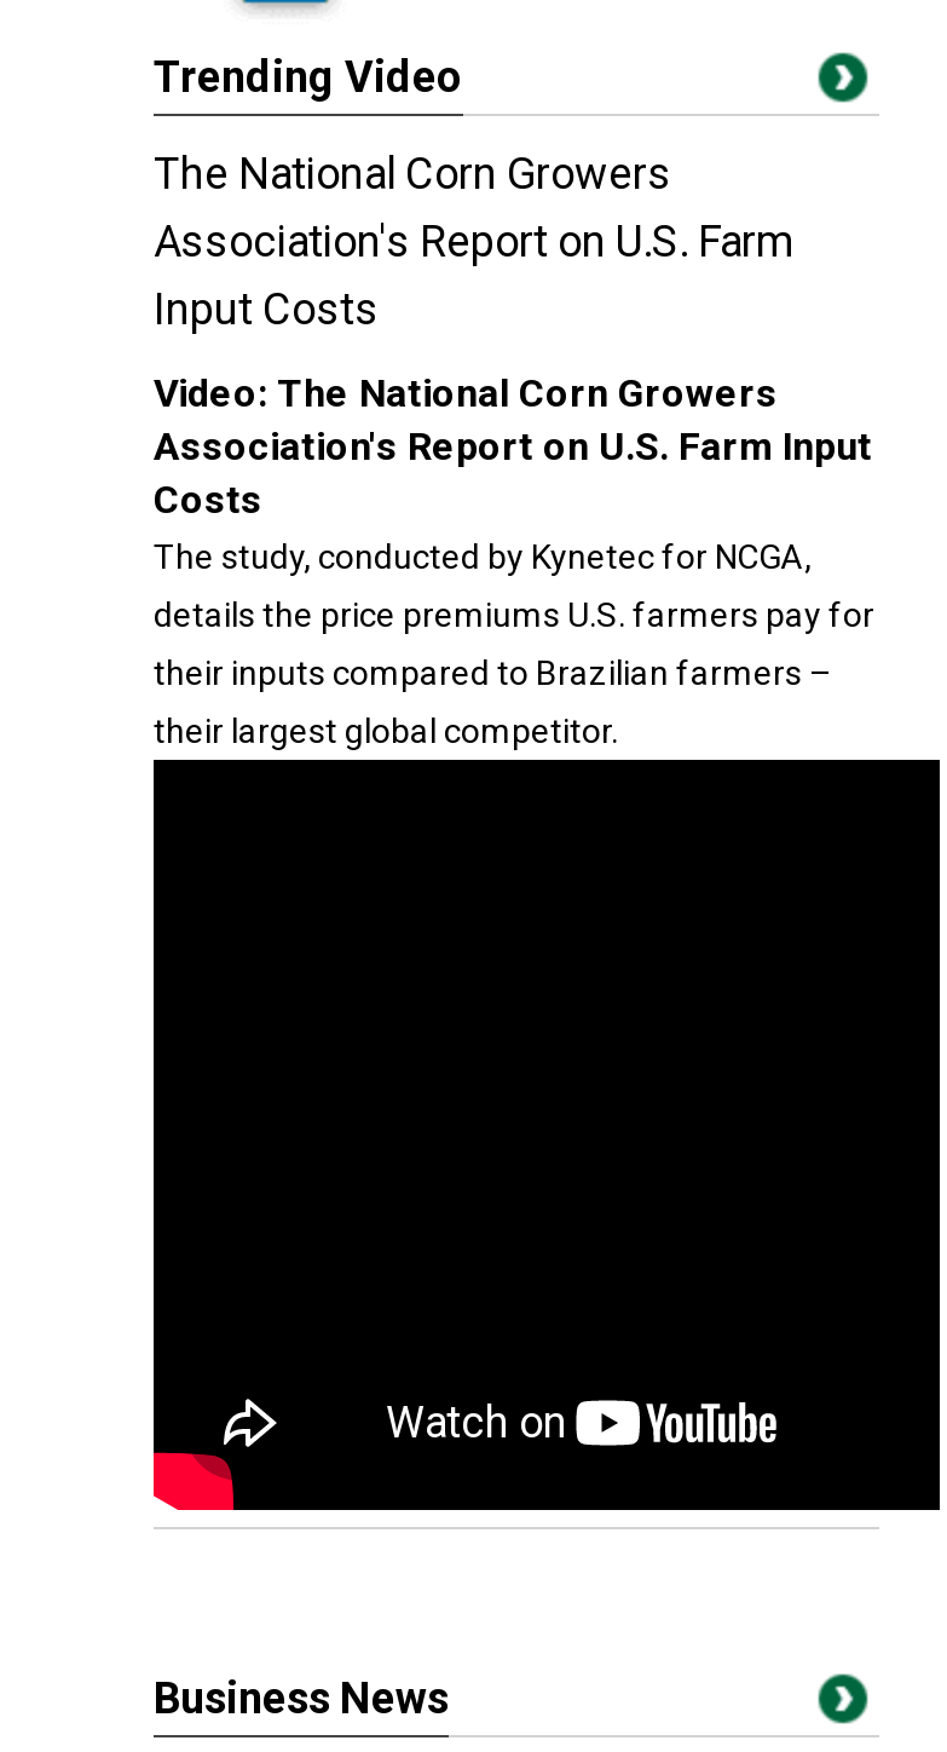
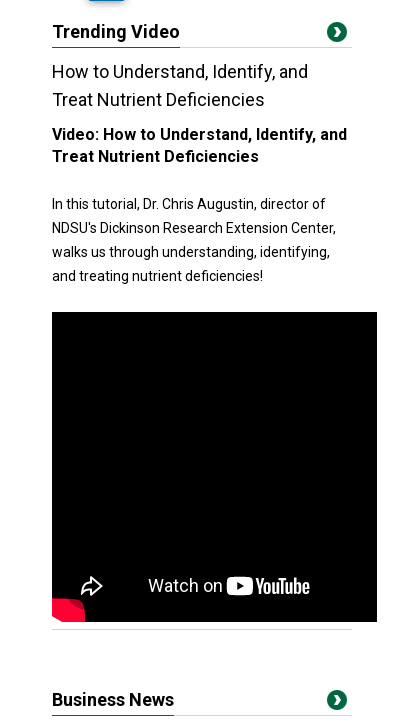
- The National Corn Growers
- Association's Report on U.S. Farm
- Input Costs
- Video: The National Corn Growers
- Association's Report on U.S. Farm Input
- Costs
- The study, conducted by Kynetec for NCGA,
- details the price premiums U.S. farmers pay for
- their inputs compared to Brazilian farmers –
- their largest global competitor.
+ How to Understand, Identify, and
+ Treat Nutrient Deficiencies
+ Video: How to Understand, Identify, and
+ Treat Nutrient Deficiencies
+ In this tutorial, Dr. Chris Augustin, director of
+ NDSU's Dickinson Research Extension Center,
+ walks us through understanding, identifying,
+ and treating nutrient deficiencies!
